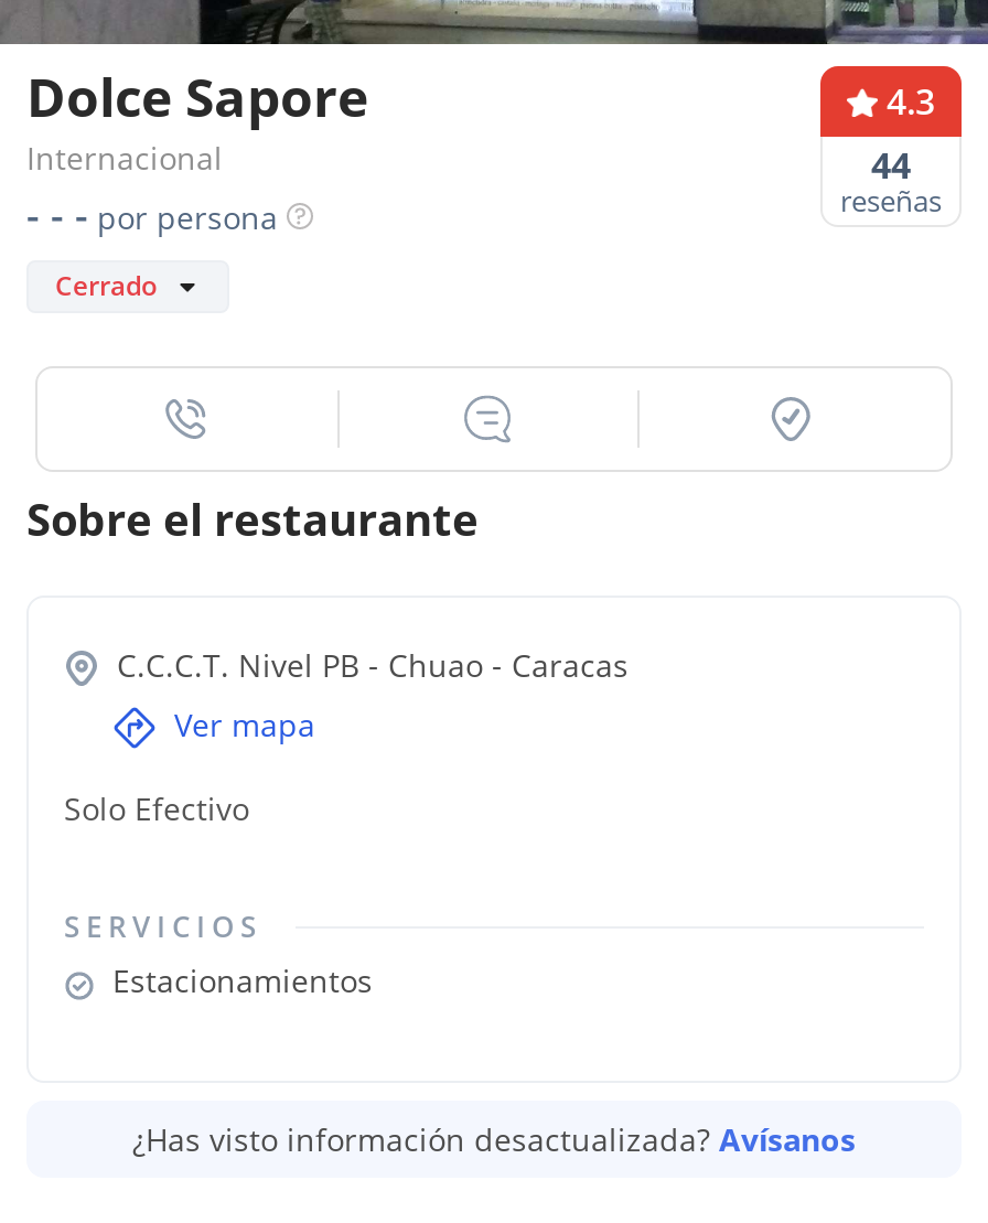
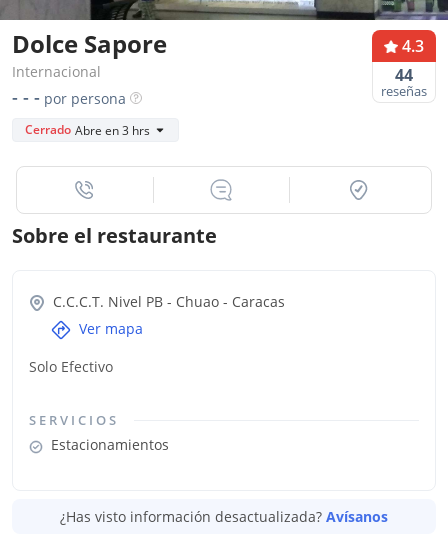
- Cerrado
+ Cerrado Abre en 3 hrs
